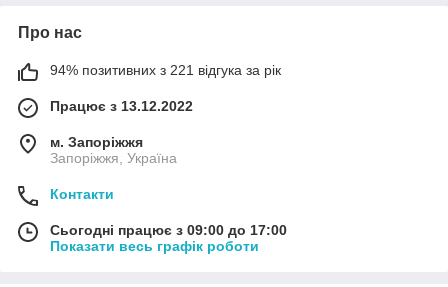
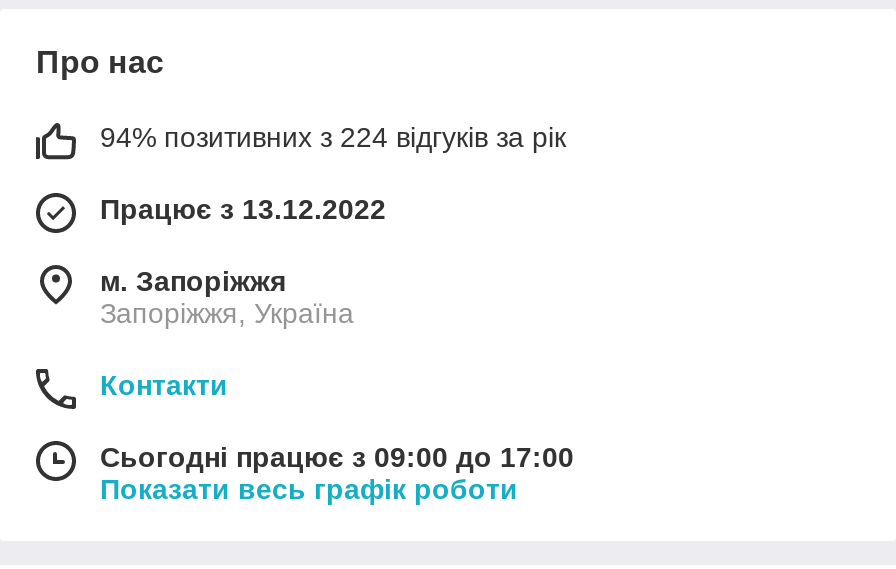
- 94% позитивних з 221 відгука за рік
+ 94% позитивних з 224 відгуків за рік
